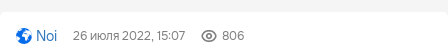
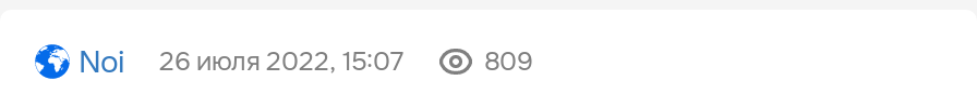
- 806
+ 809
